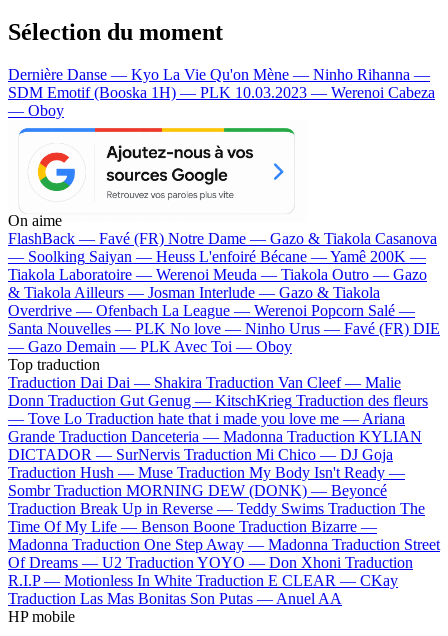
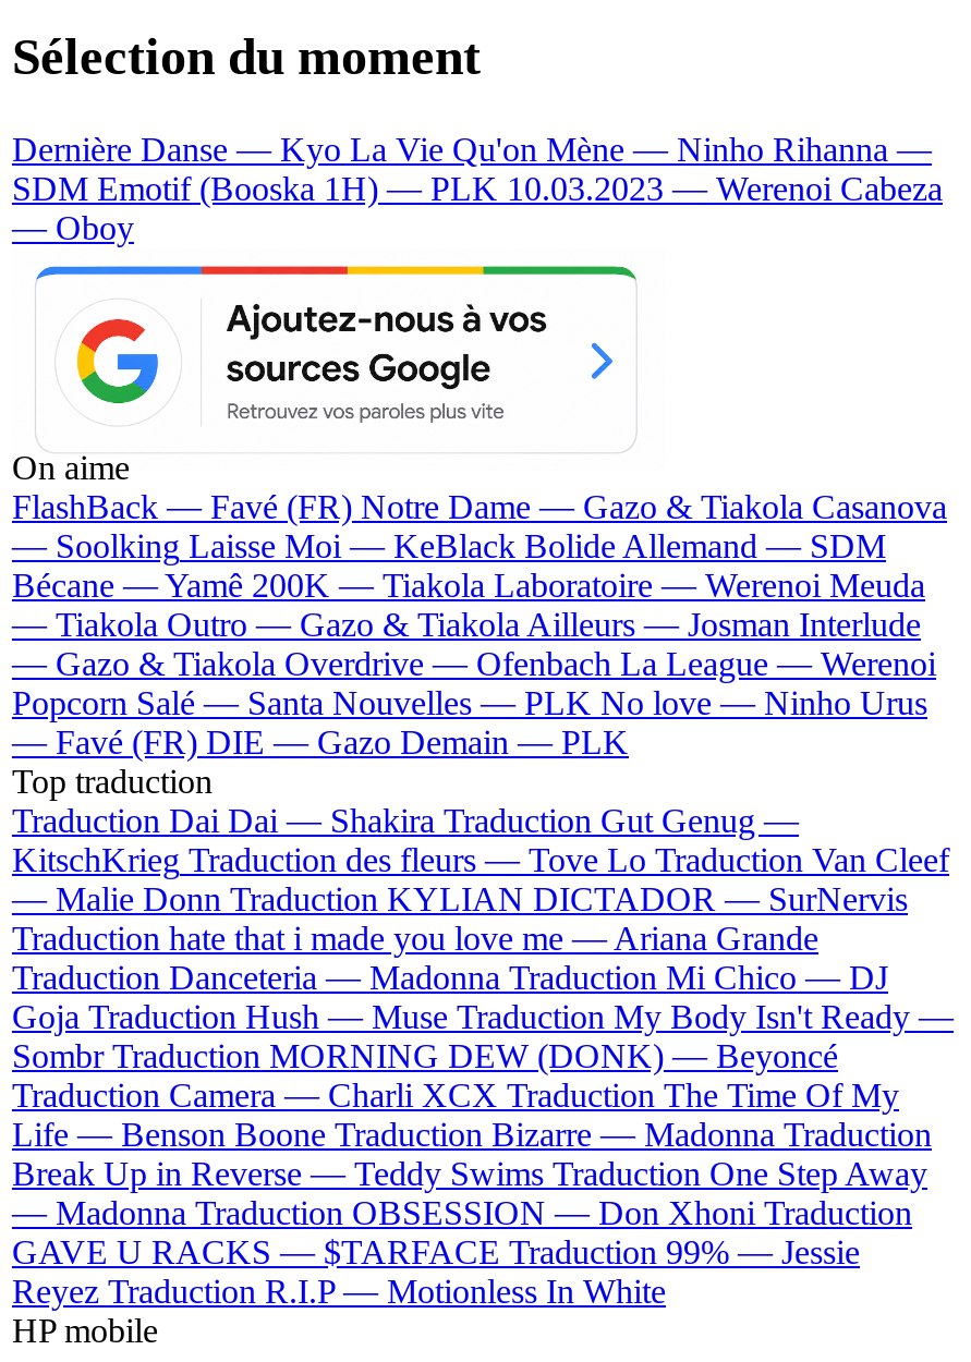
- — Soolking Saiyan — Heuss L'enfoiré Bécane — Yamê 200K —
- Tiakola Laboratoire — Werenoi Meuda — Tiakola Outro — Gazo
- & Tiakola Ailleurs — Josman Interlude — Gazo & Tiakola
- Overdrive — Ofenbach La League — Werenoi Popcorn Salé —
- Santa Nouvelles — PLK No love — Ninho Urus — Favé (FR) DIE
- — Gazo Demain — PLK Avec Toi — Oboy
+ — Soolking Laisse Moi — KeBlack Bolide Allemand — SDM
+ Bécane — Yamê 200K — Tiakola Laboratoire — Werenoi Meuda
+ — Tiakola Outro — Gazo & Tiakola Ailleurs — Josman Interlude
+ — Gazo & Tiakola Overdrive — Ofenbach La League — Werenoi
+ Popcorn Salé — Santa Nouvelles — PLK No love — Ninho Urus
+ —Favé (FR) DIE — Gazo Demain — PLK

- Traduction Dai Dai — Shakira Traduction Van Cleef — Malie
- Donn Traduction Gut Genug — KitschKrieg Traduction des fleurs
- — Tove Lo Traduction hate that i made you love me — Ariana
- Grande Traduction Danceteria — Madonna Traduction KYLIAN
- DICTADOR — SurNervis Traduction Mi Chico — DJ Goja
- Traduction Hush — Muse Traduction My Body Isn't Ready —
+ Traduction Dai Dai — Shakira Traduction Gut Genug —
+ KitschKrieg Traduction des fleurs — Tove Lo Traduction Van Cleef
+ — Malie Donn Traduction KYLIAN DICTADOR — SurNervis
+ Traduction hate that i made you love me — Ariana Grande
+ Traduction Danceteria — Madonna Traduction Mi Chico — DJ
+ Goja Traduction Hush — Muse Traduction My Body Isn't Ready —

- Traduction Break Up in Reverse — Teddy Swims Traduction The
- Time Of My Life — Benson Boone Traduction Bizarre —
- Madonna Traduction One Step Away — Madonna Traduction Street
- Of Dreams — U2 Traduction YOYO — Don Xhoni Traduction
- R.I.P — Motionless In White Traduction E CLEAR — CKay
- Traduction Las Mas Bonitas Son Putas — Anuel AA
+ Traduction Camera — Charli XCX Traduction The Time Of My
+ Life — Benson Boone Traduction Bizarre — Madonna Traduction
+ Break Up in Reverse — Teddy Swims Traduction One Step Away
+ — Madonna Traduction OBSESSION — Don Xhoni Traduction
+ GAVE U RACKS — $TARFACE Traduction 99% — Jessie
+ Reyez Traduction R.I.P — Motionless In White
